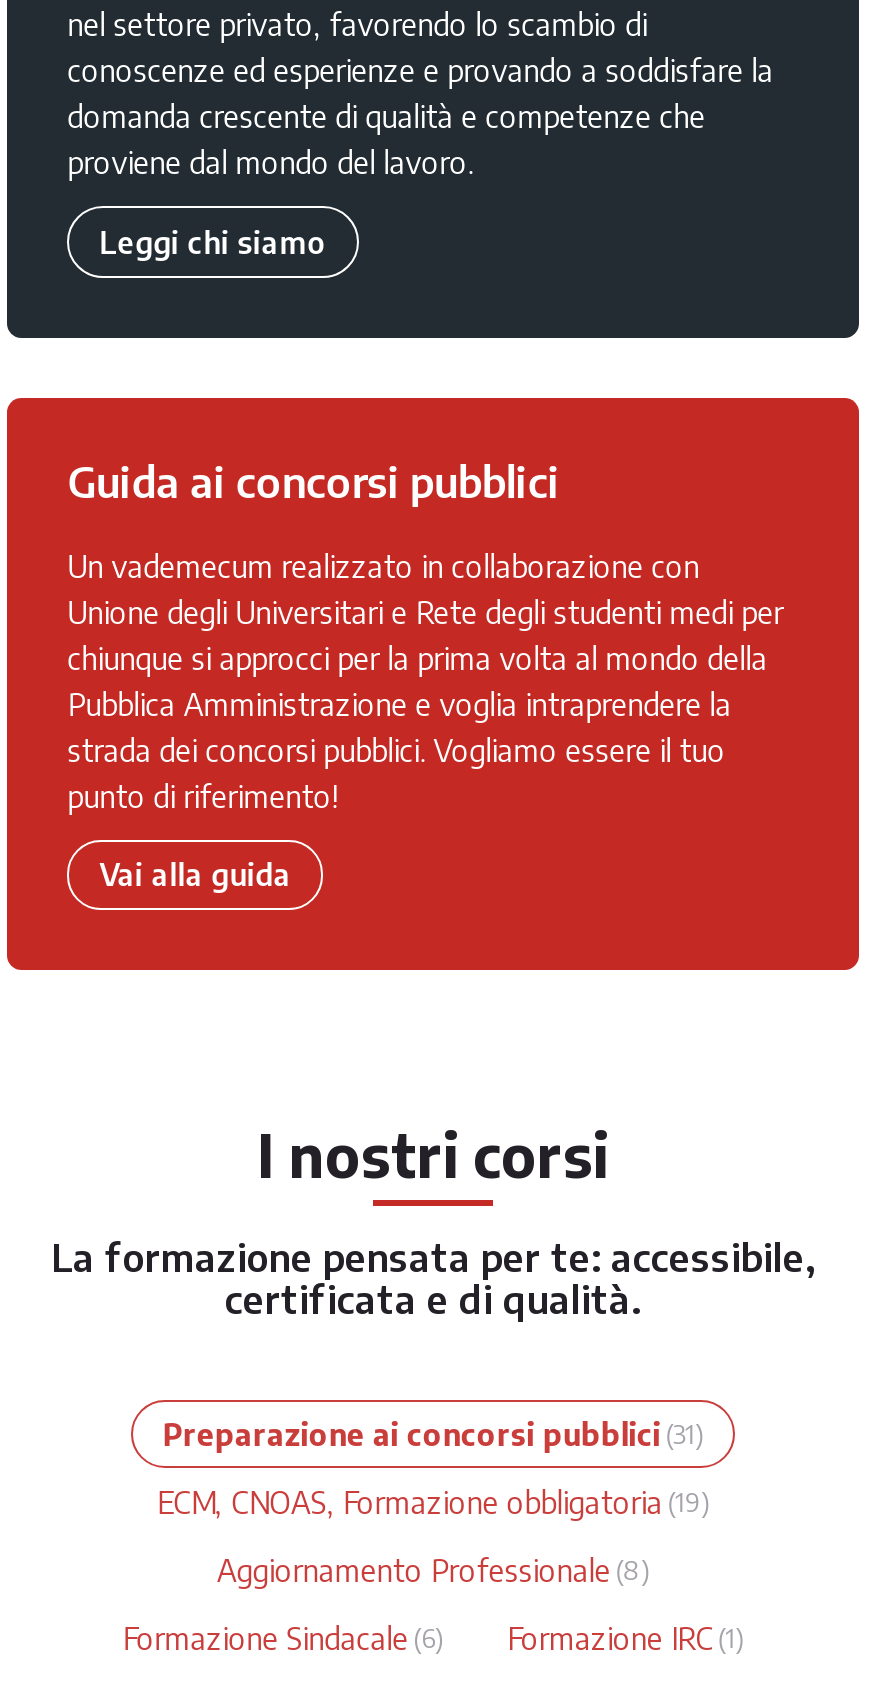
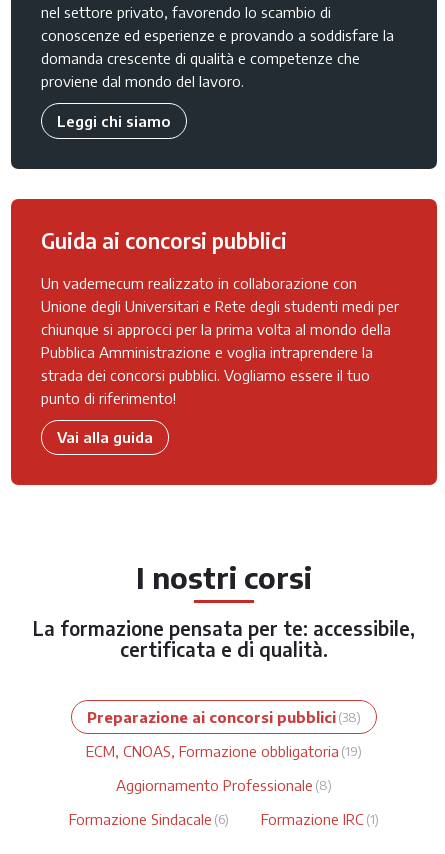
- Preparazione ai concorsi pubblici (31)
+ Preparazione ai concorsi pubblici (38)
